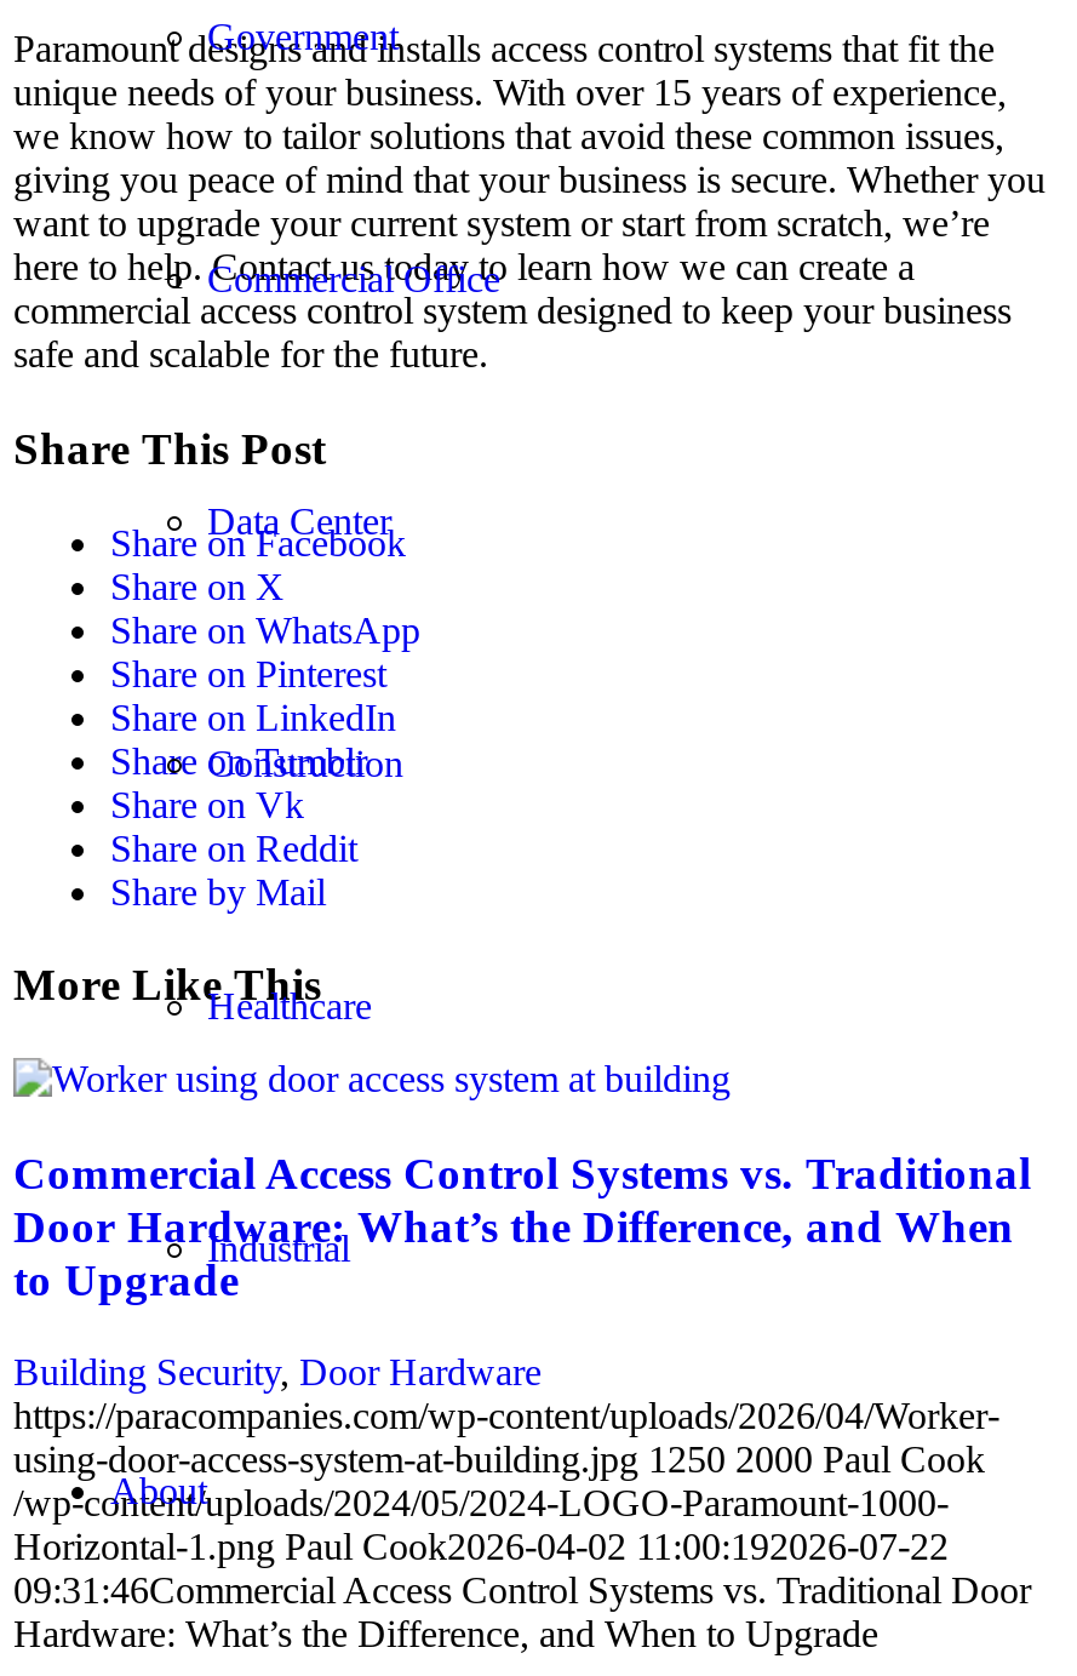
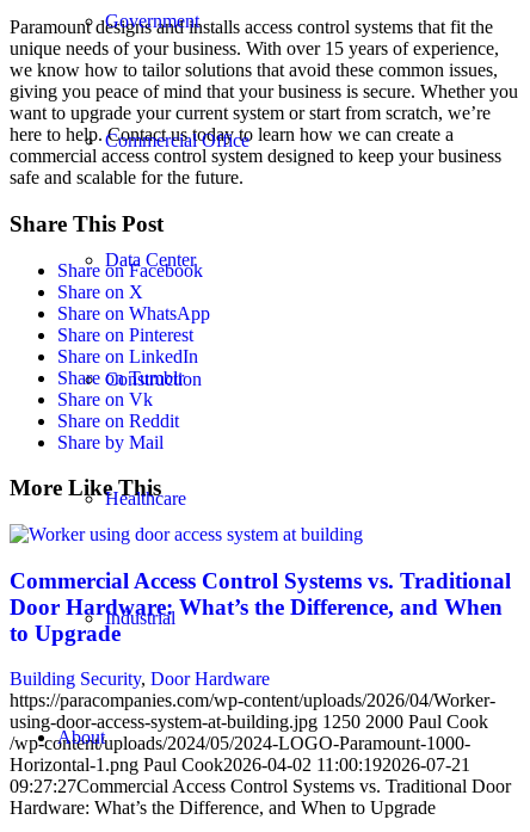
- Horizontal-1.png Paul Cook2026-04-02 11:00:192026-07-22
+ Horizontal-1.png Paul Cook2026-04-02 11:00:192026-07-21

- 09:31:46Commercial Access Control Systems vs. Traditional Door
+ 09:27:27Commercial Access Control Systems vs. Traditional Door
